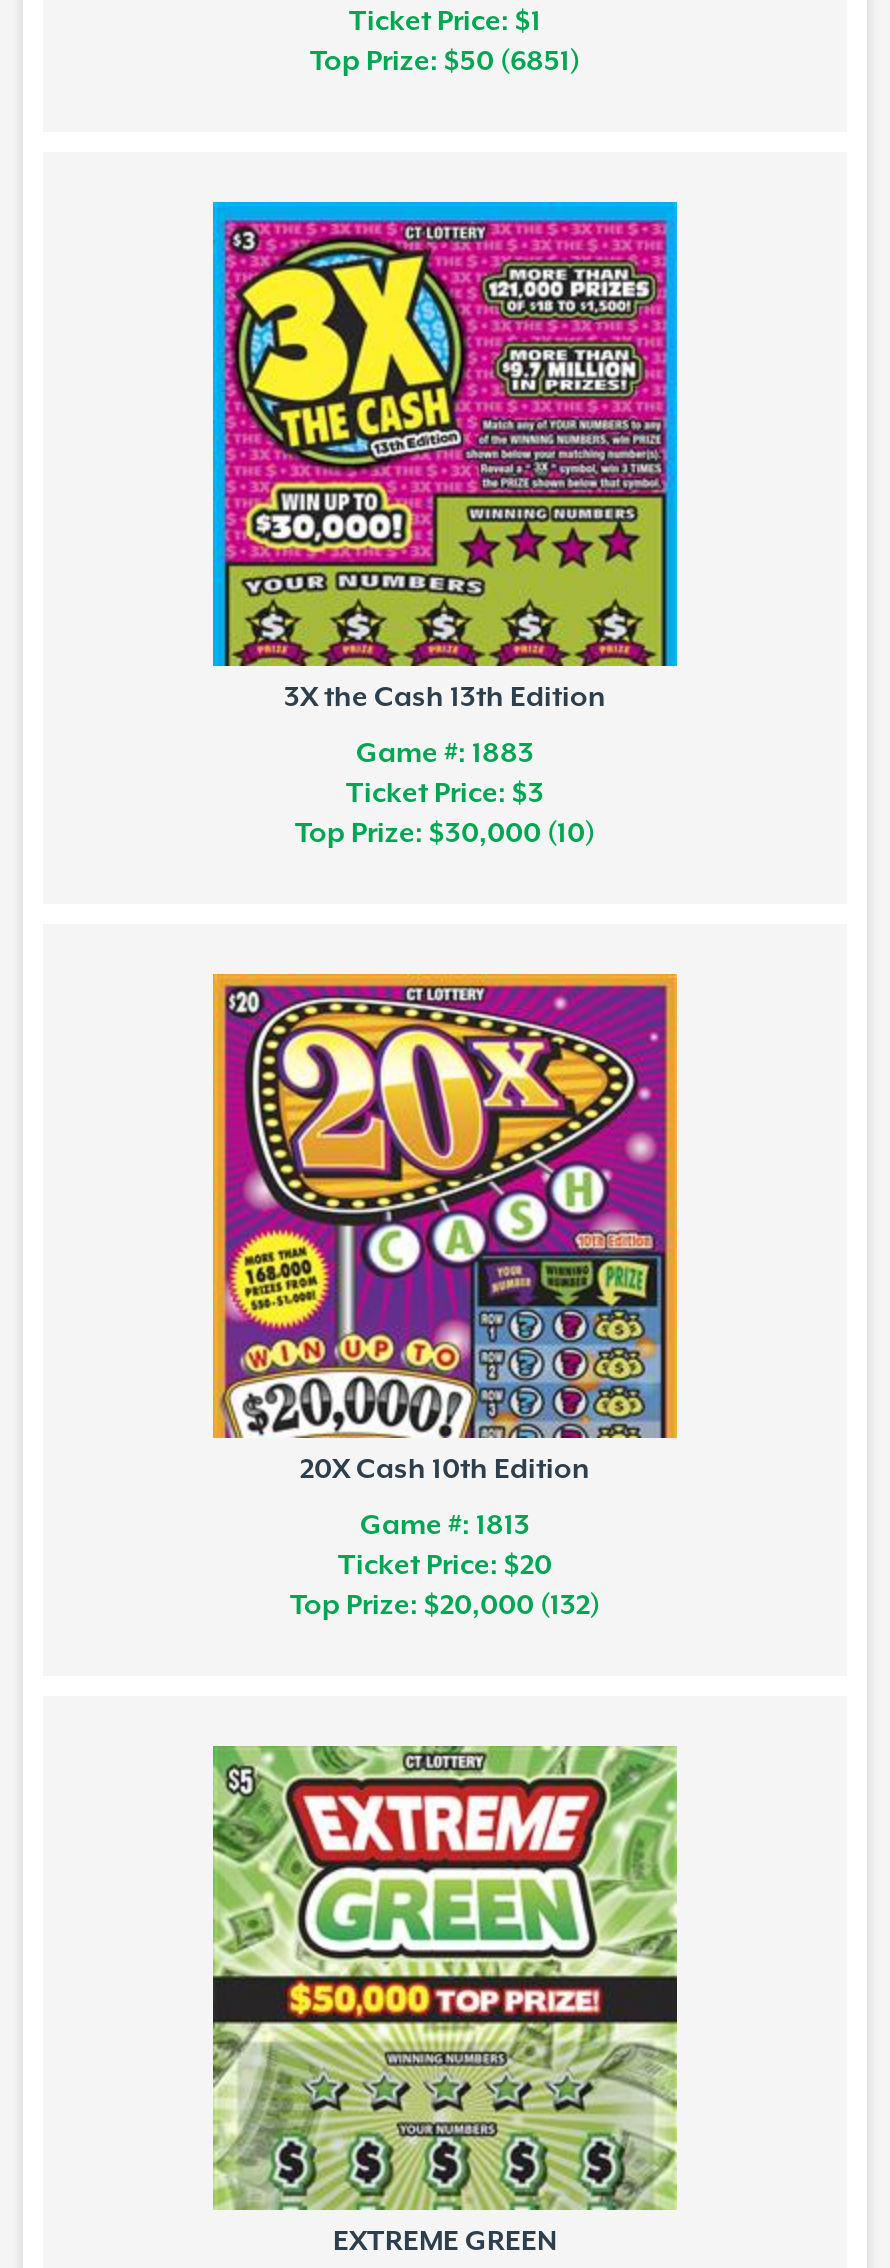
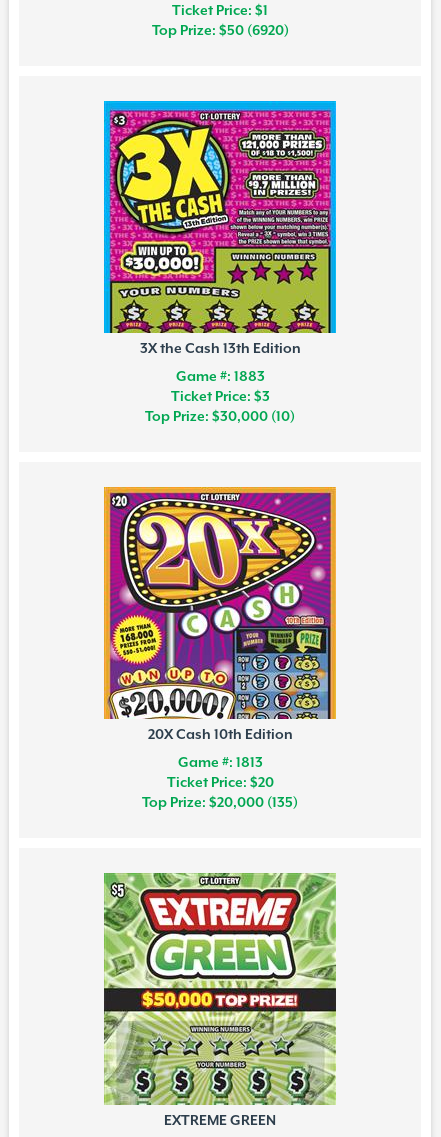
- Top Prize: $50 (6851)
+ Top Prize: $50 (6920)

- Top Prize: $20,000 (132)
+ Top Prize: $20,000 (135)
